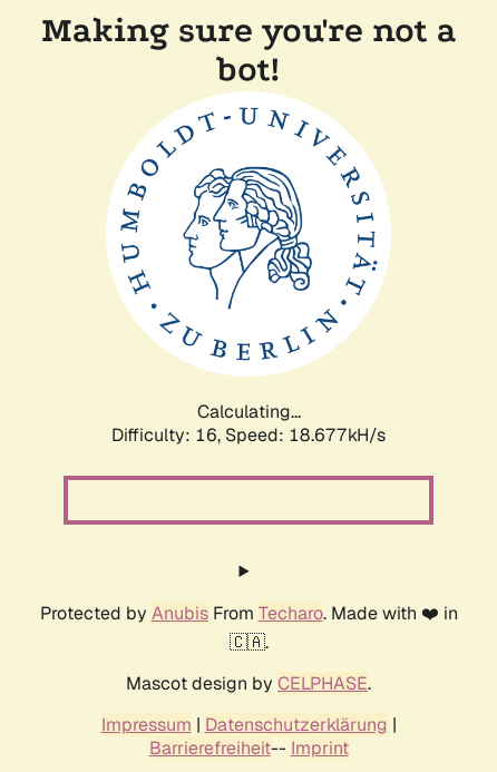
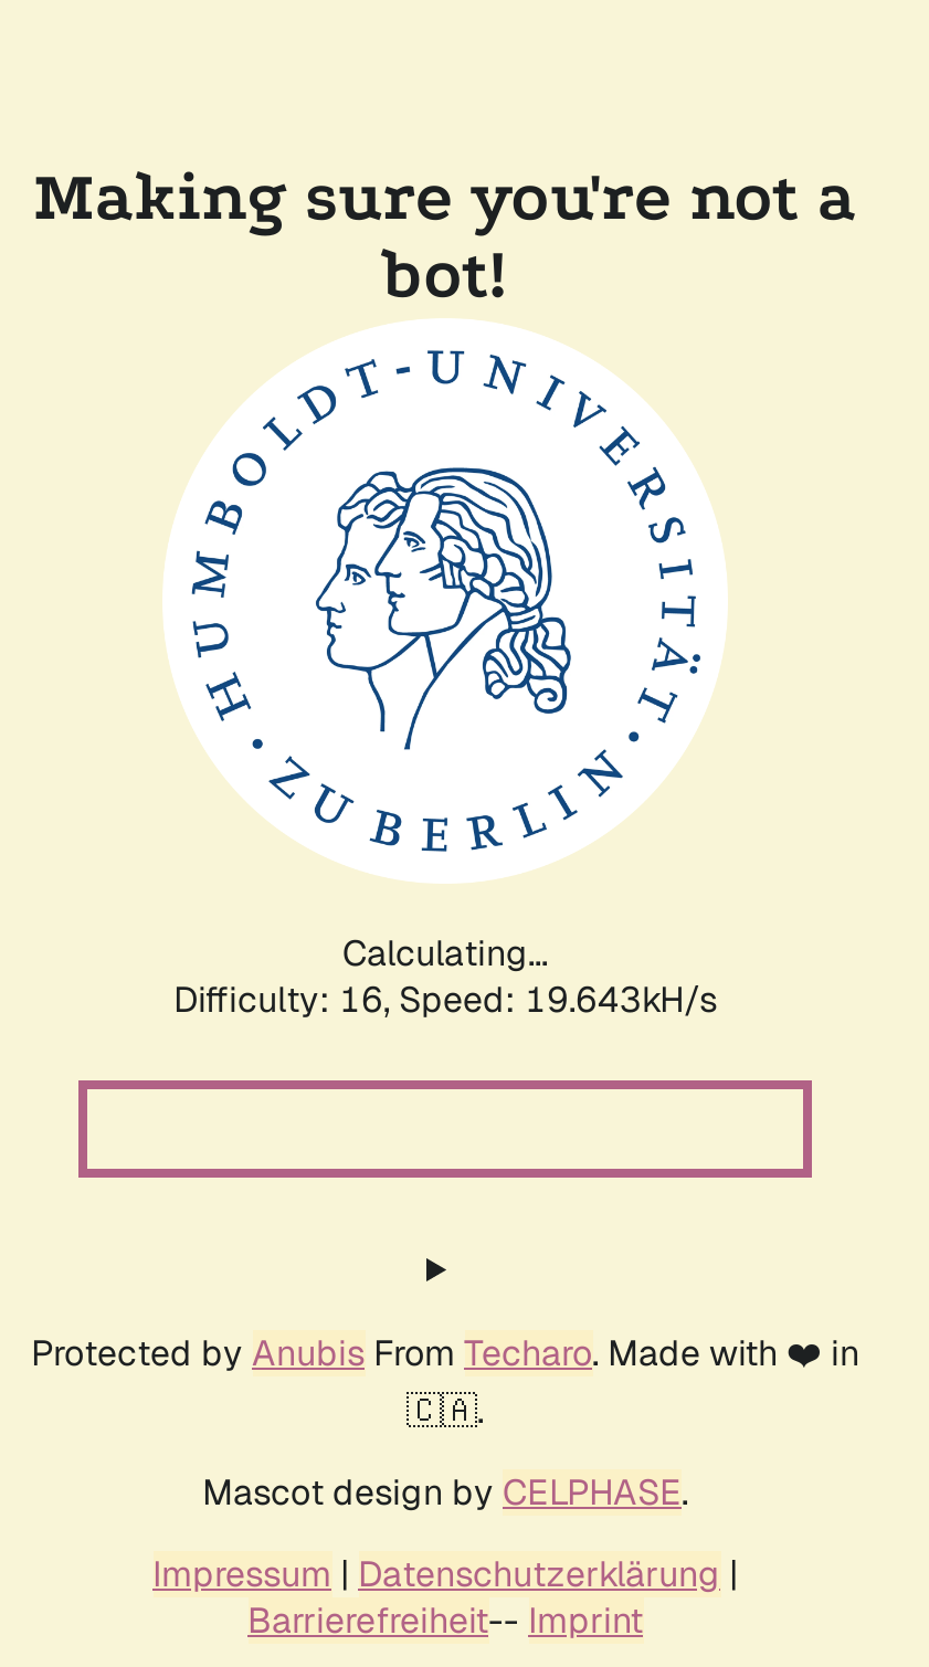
- Difficulty: 16, Speed: 18.677kH/s
+ Difficulty: 16, Speed: 19.643kH/s
